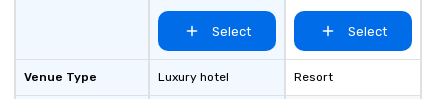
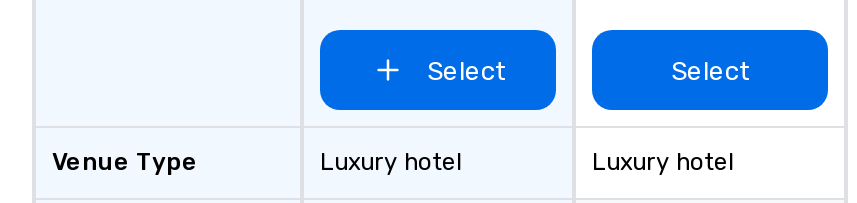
- Resort
+ Luxury hotel
